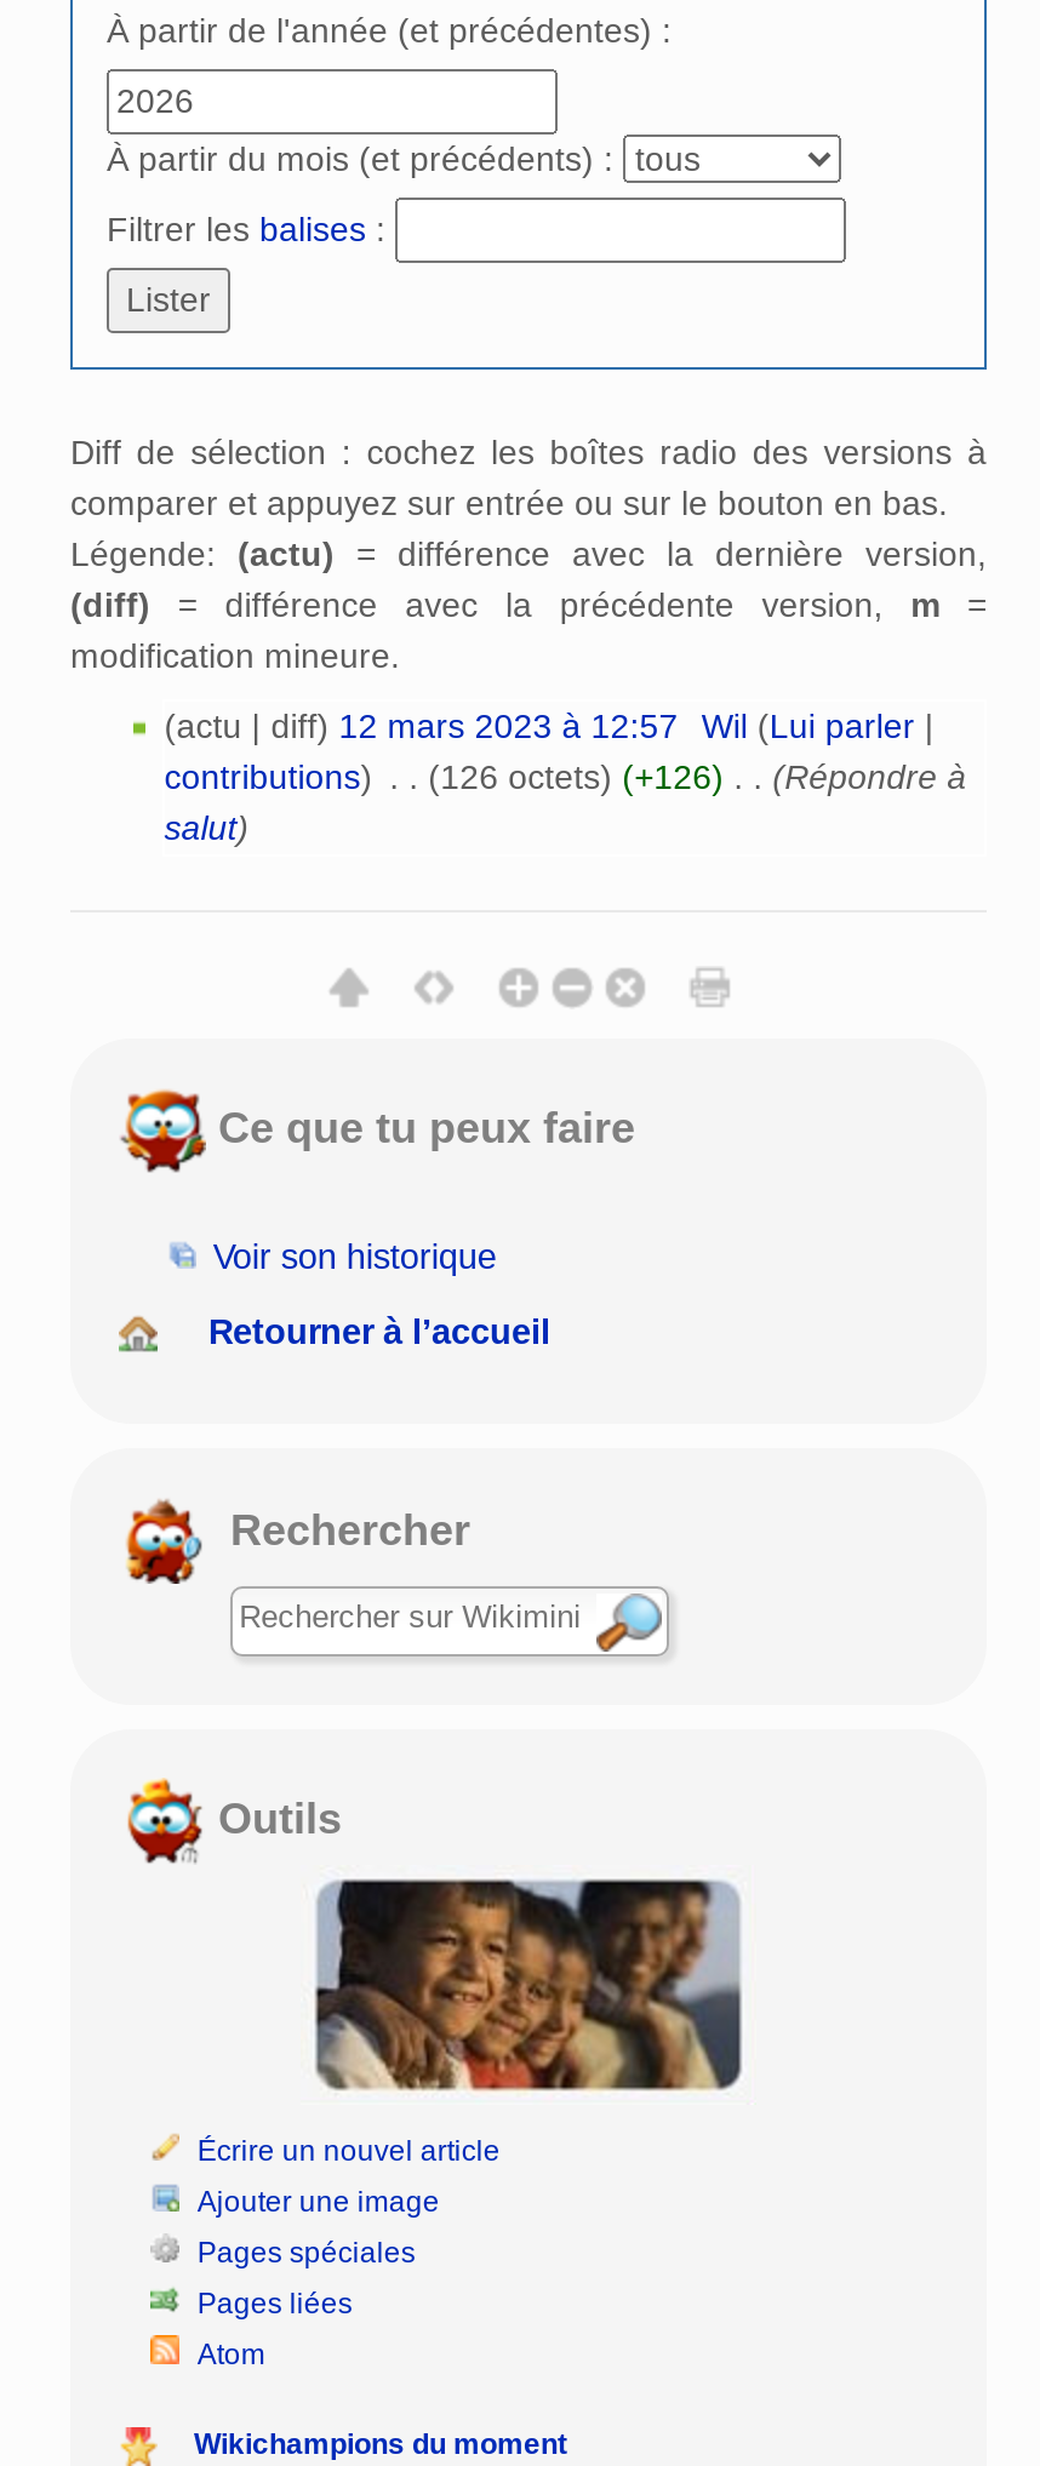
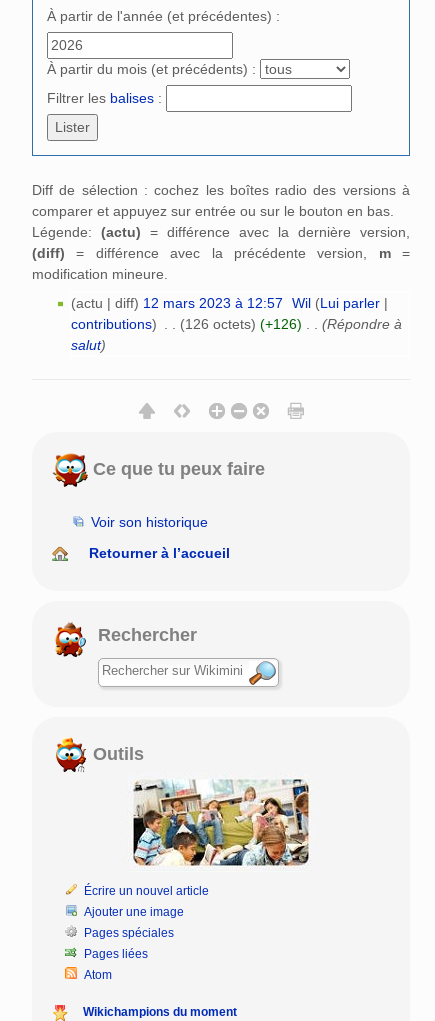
- [image]
+ [image]
